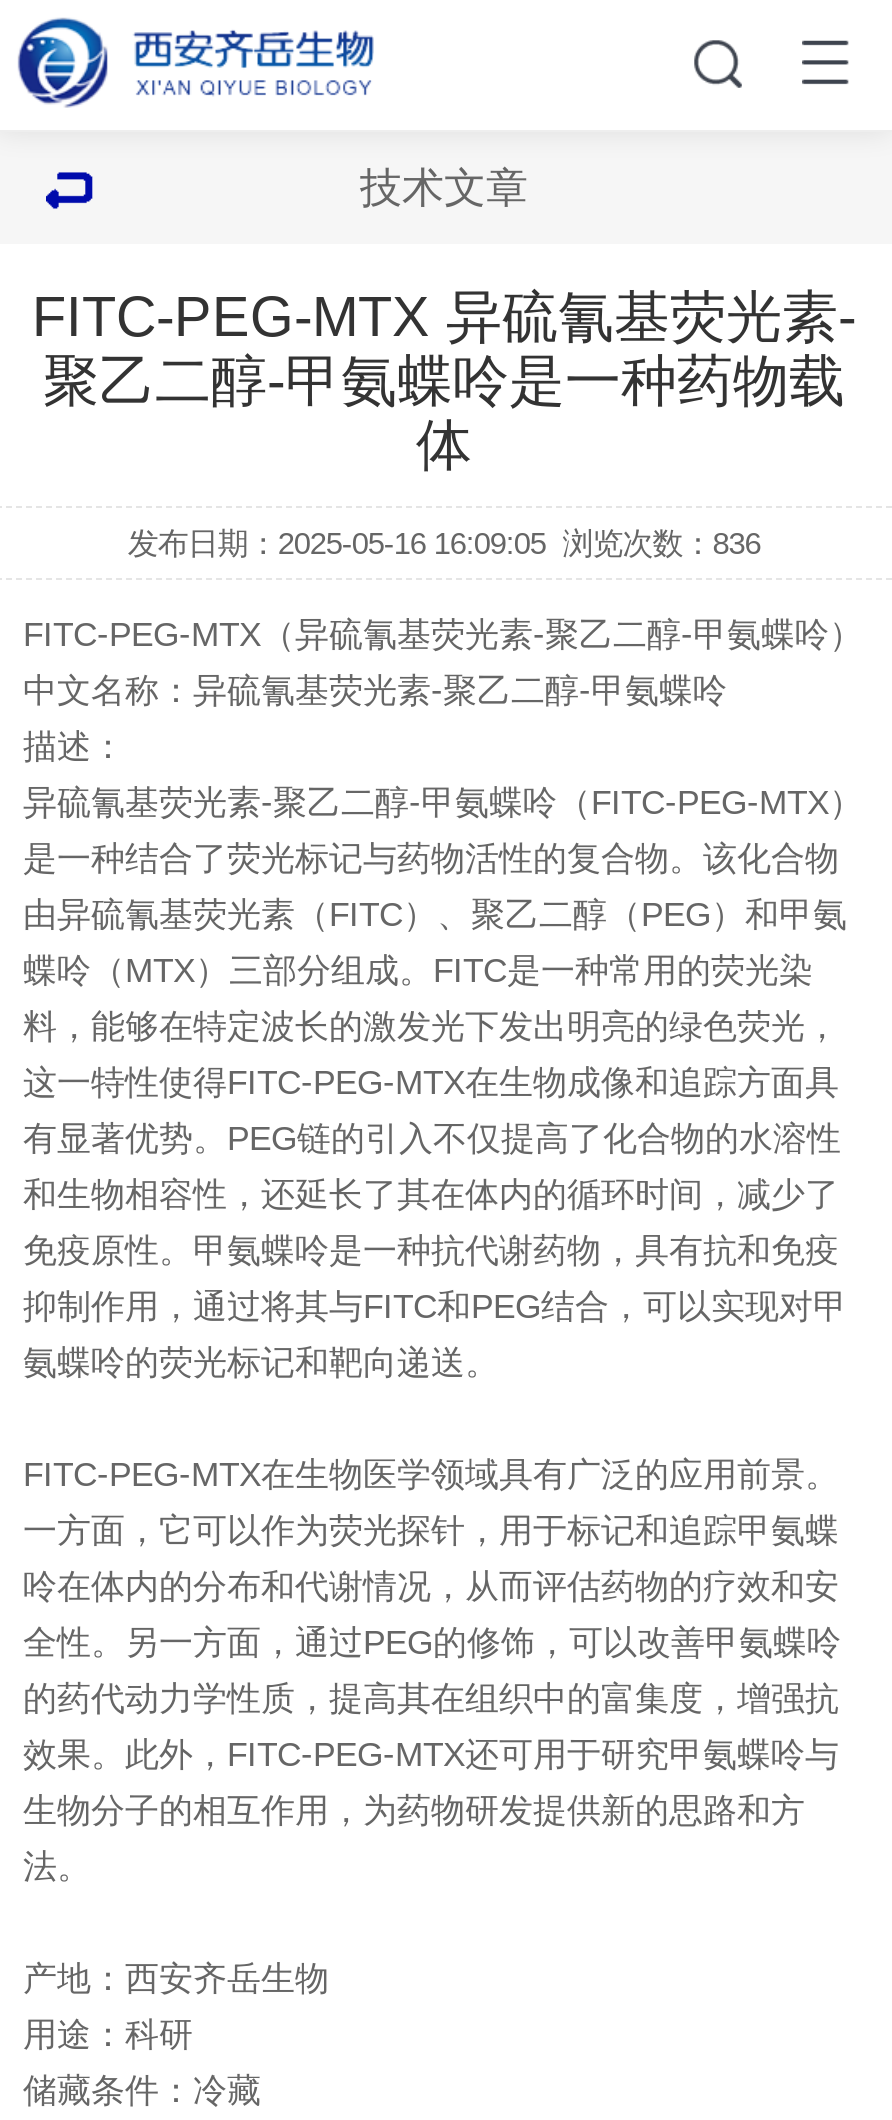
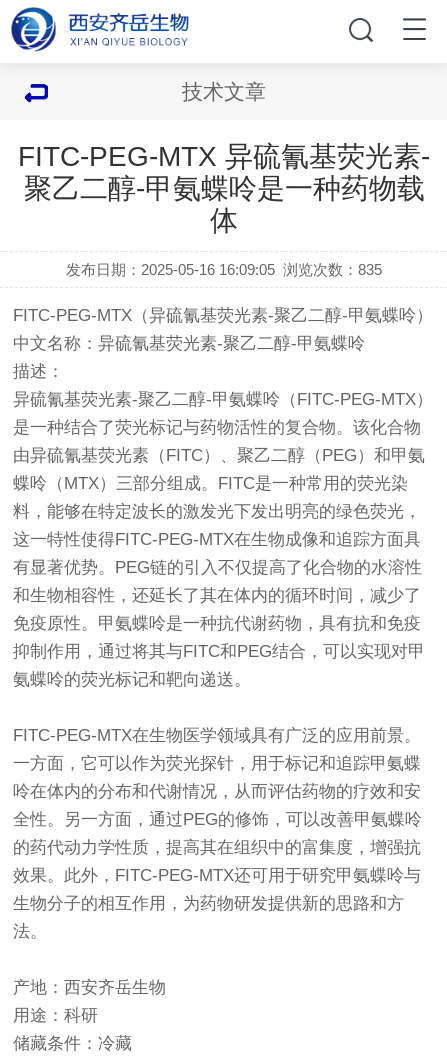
- 发布日期：2025-05-16 16:09:05 浏览次数：836
+ 发布日期：2025-05-16 16:09:05 浏览次数：835
